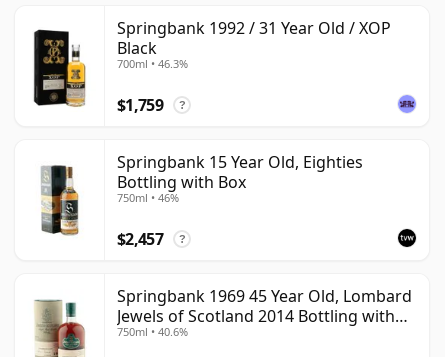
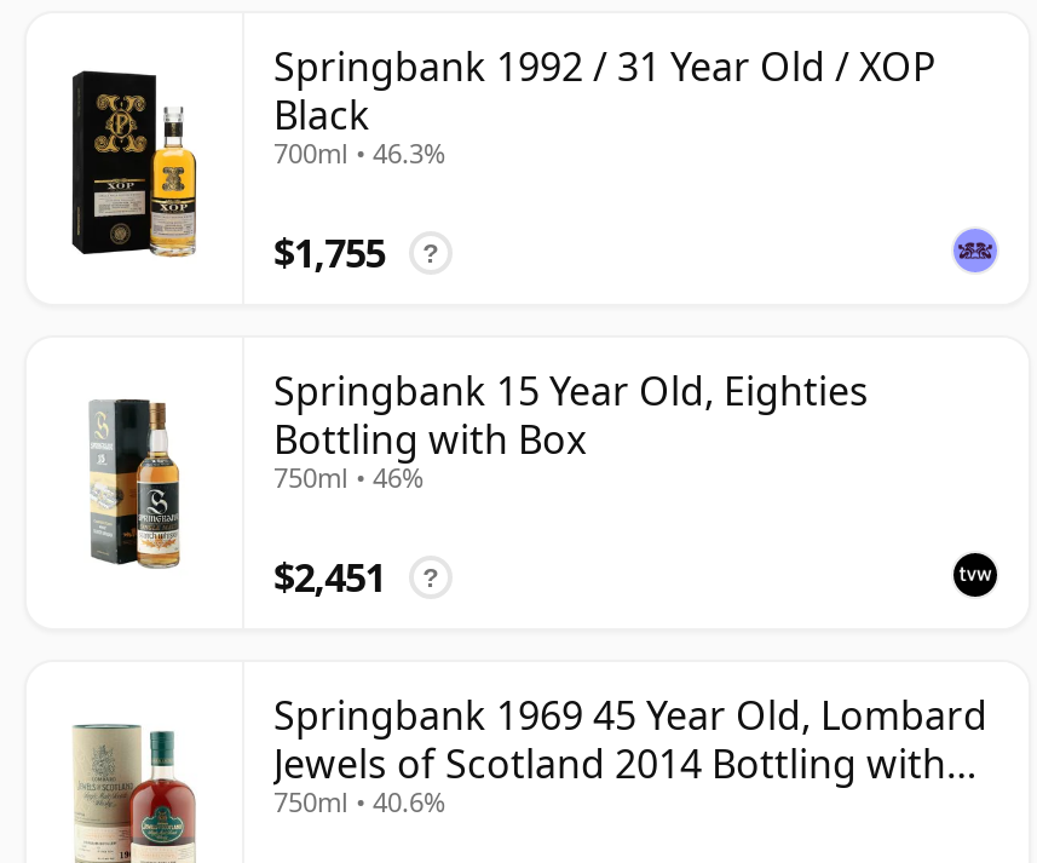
- $1,759
+ $1,755

- $2,457
+ $2,451
